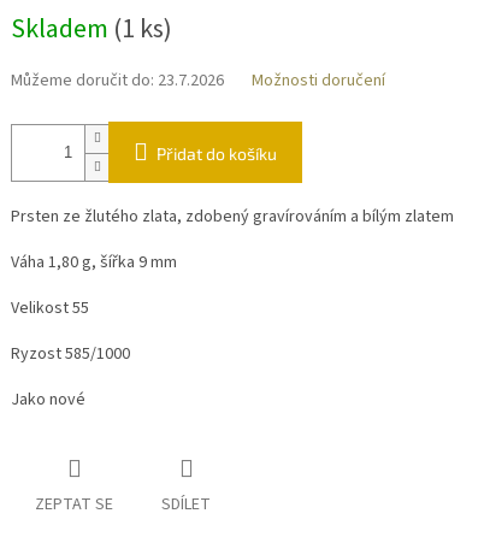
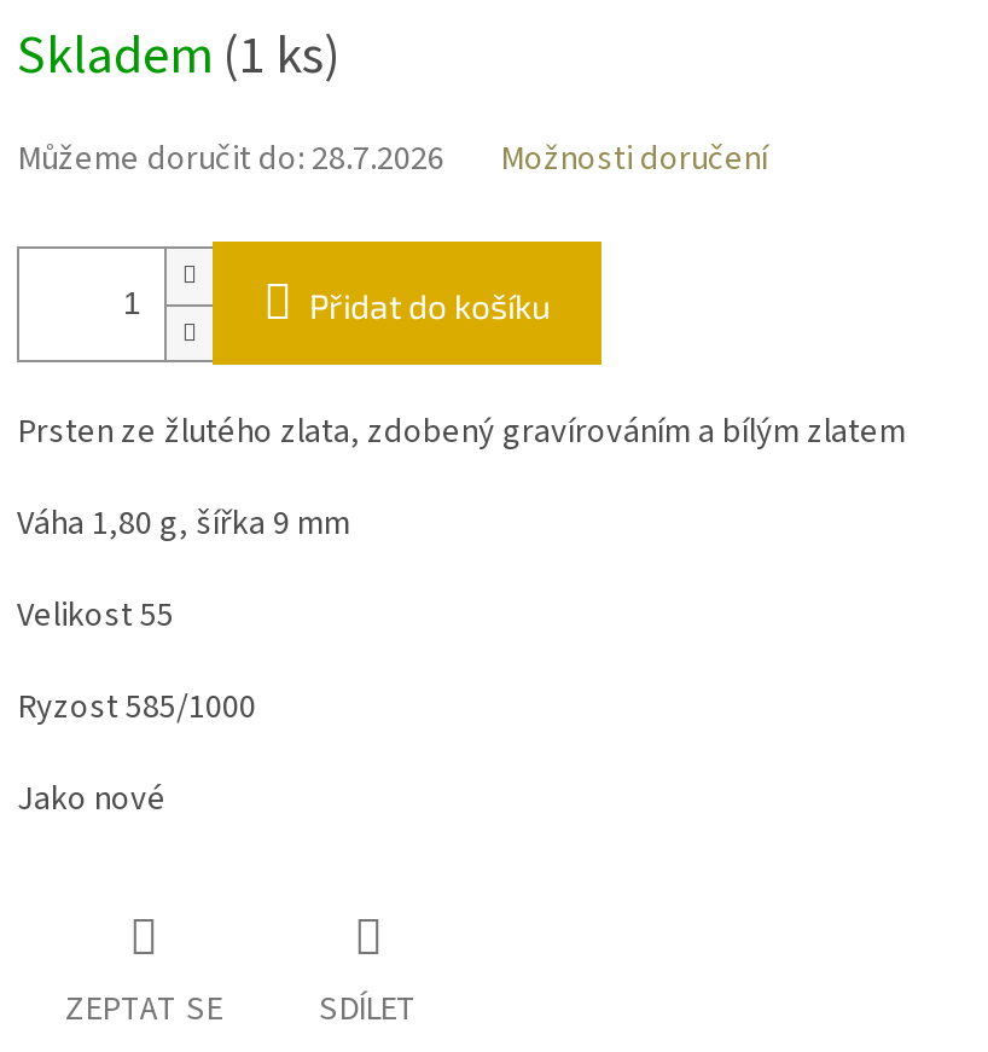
- Můžeme doručit do: 23.7.2026
+ Můžeme doručit do: 28.7.2026
